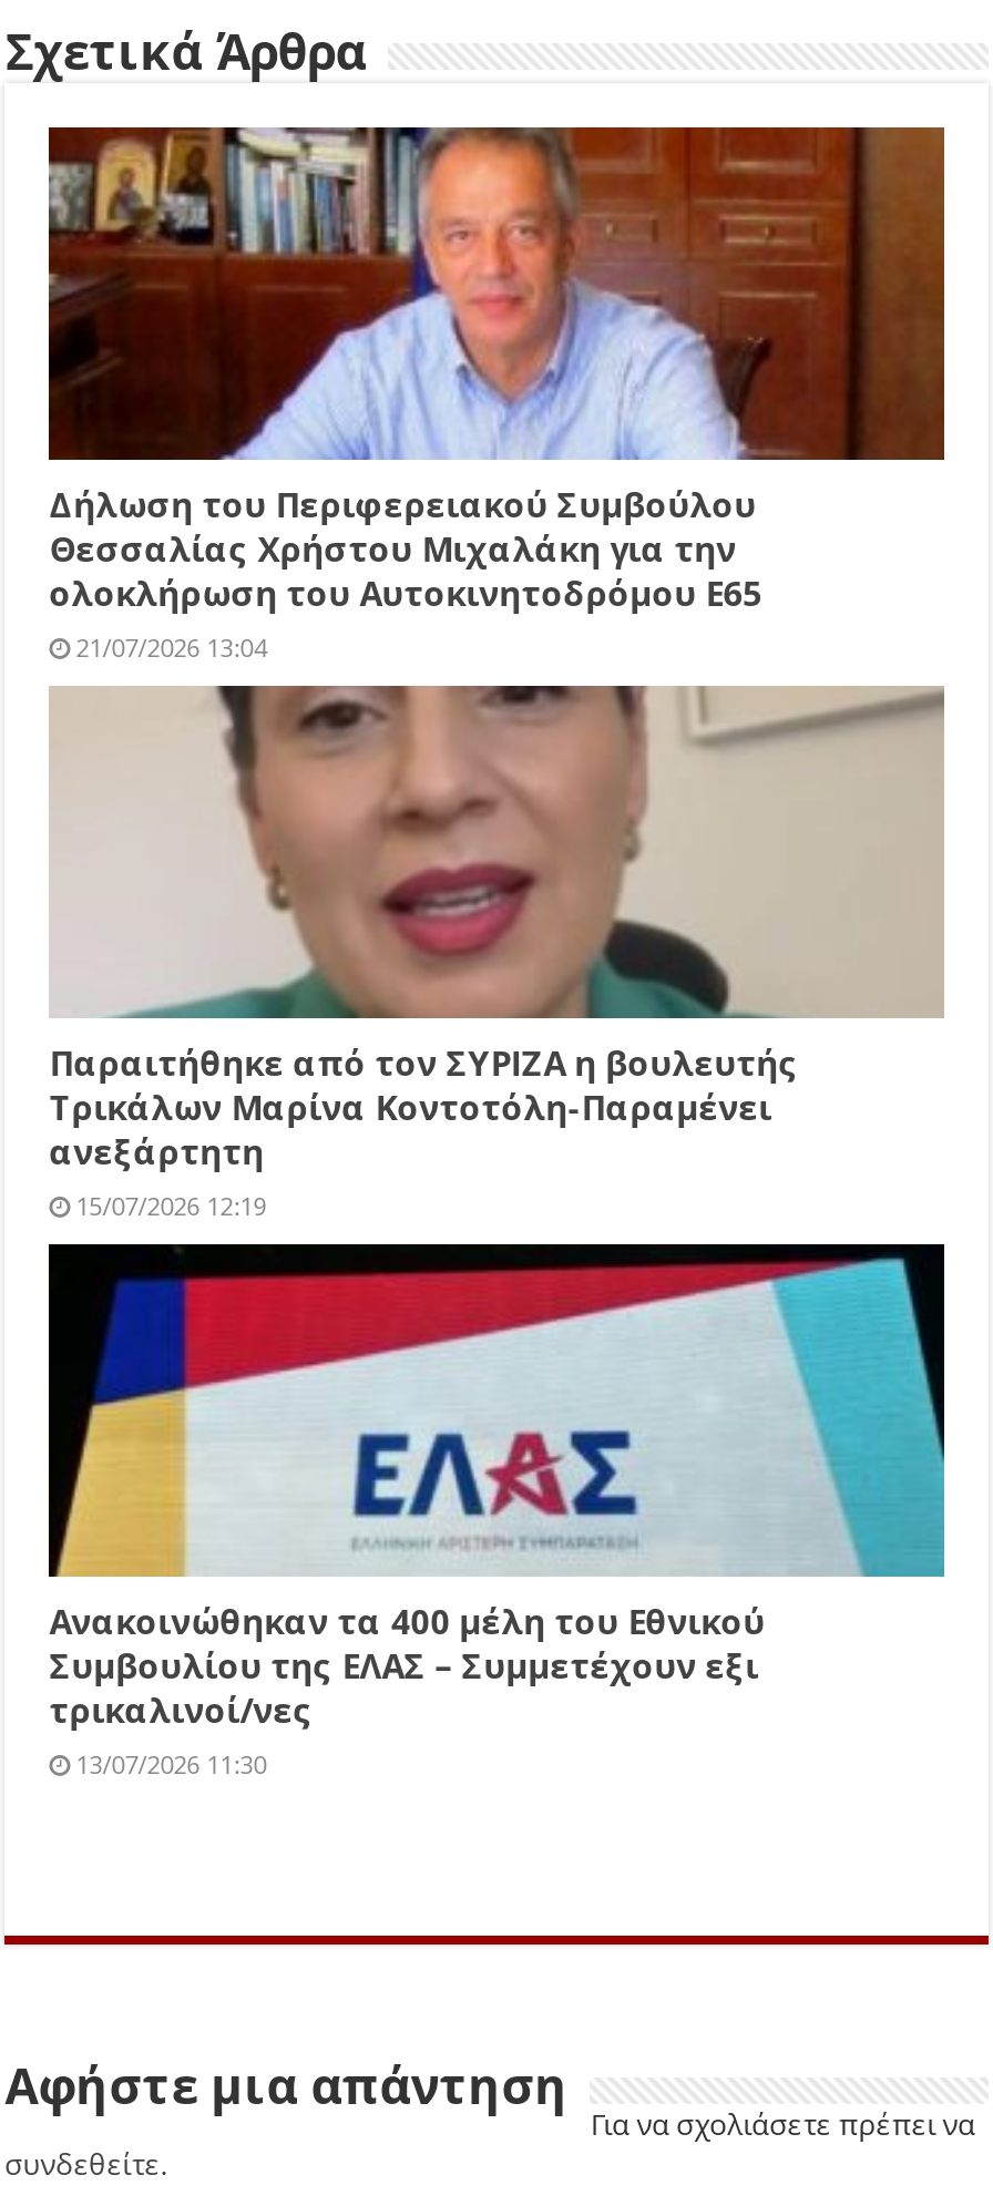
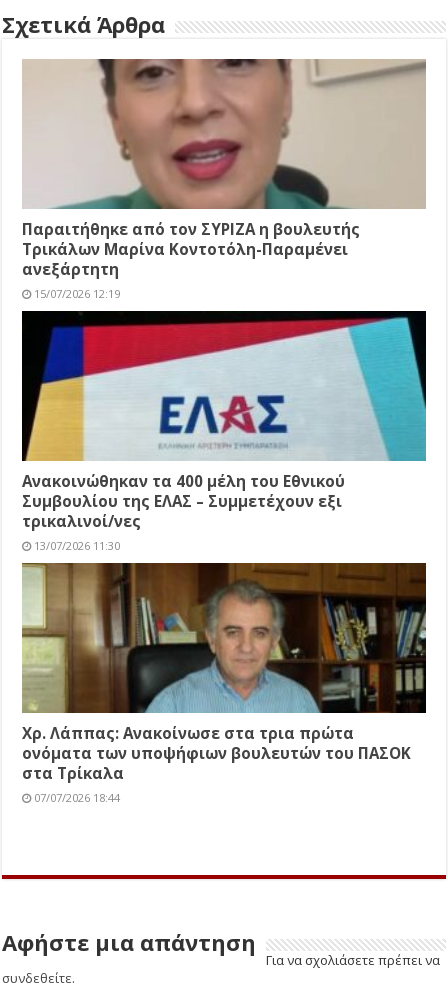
- [image]
- Δήλωση του Περιφερειακού Συμβούλου
- Θεσσαλίας Χρήστου Μιχαλάκη για την
- ολοκλήρωση του Αυτοκινητοδρόμου Ε65
- 21/07/2026 13:04

moved up: [image] | Παραιτήθηκε από τον ΣΥΡΙΖΑ η βουλευτής | Τρικάλων Μαρίνα Κοντοτόλη-Παραμένει | ... | τρικαλινοί/νες | 13/07/2026 11:30

+ [image]
+ Χρ. Λάππας: Ανακοίνωσε στα τρια πρώτα
+ ονόματα των υποψήφιων βουλευτών του ΠΑΣΟΚ
+ στα Τρίκαλα
+ 07/07/2026 18:44
